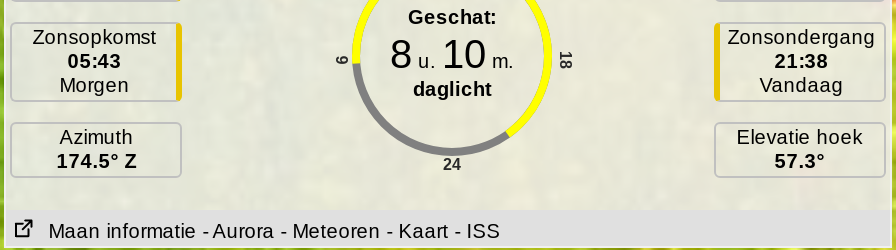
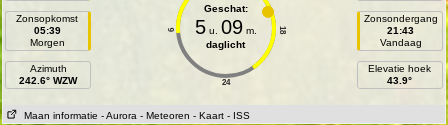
- 8 u. 10 m.
+ 5 u. 09 m.

- 05:43
+ 05:39

- 21:38
+ 21:43

- 174.5° Z
+ 242.6° WZW

- 57.3°
+ 43.9°
